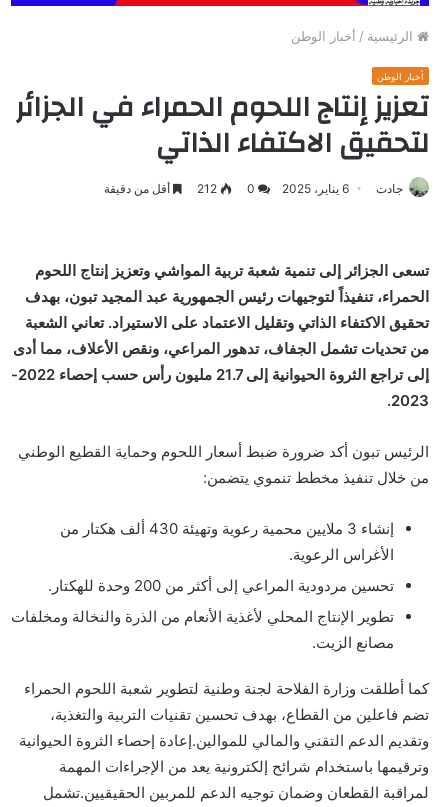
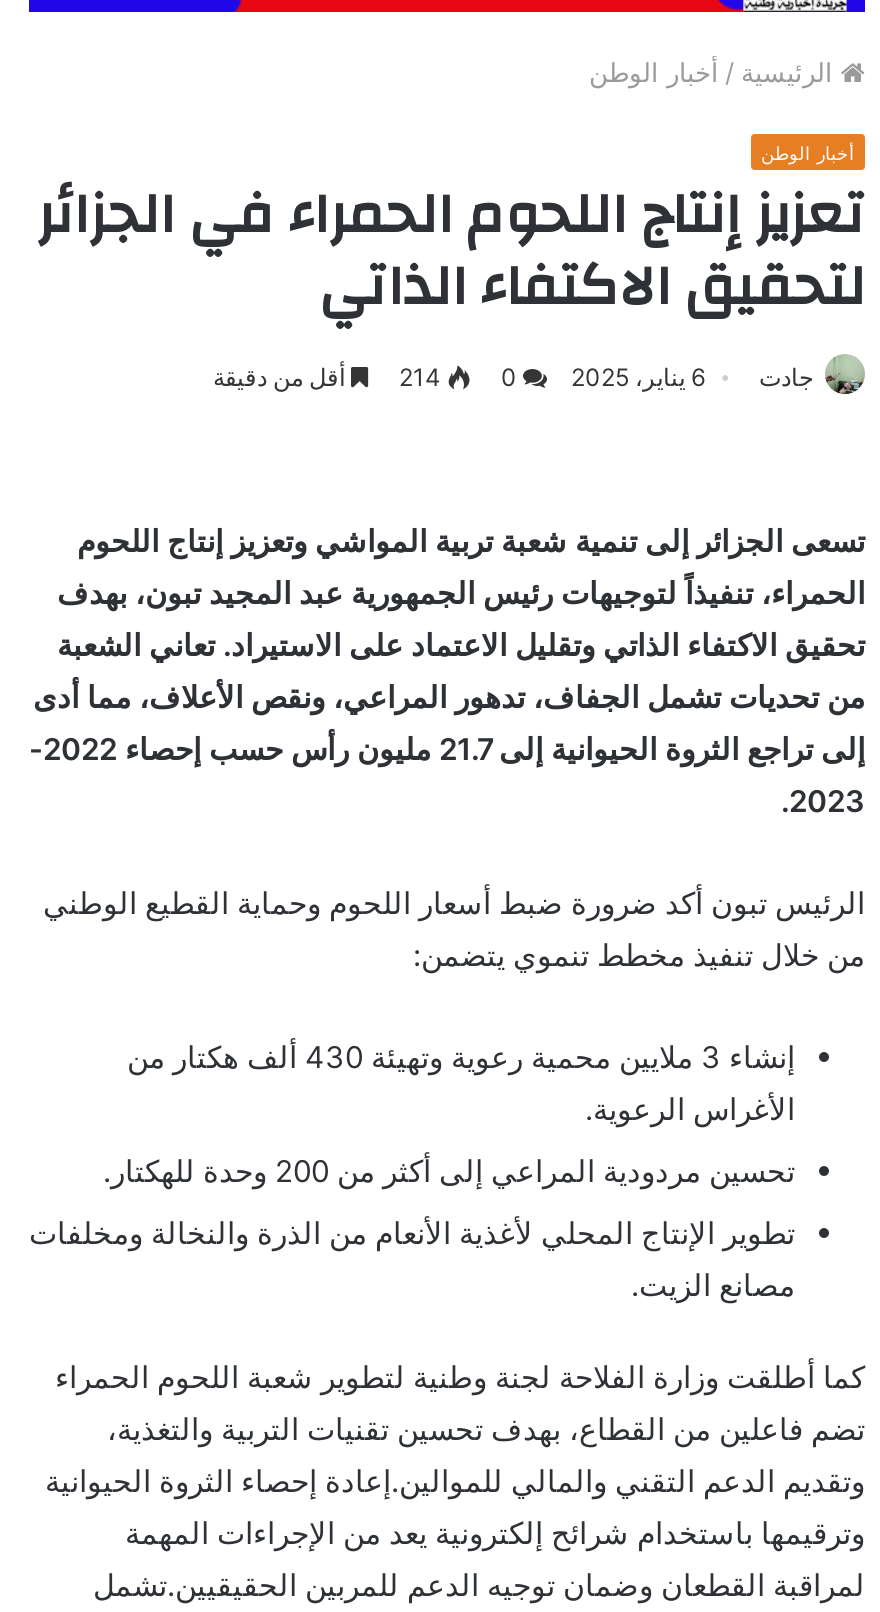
- 212
+ 214
